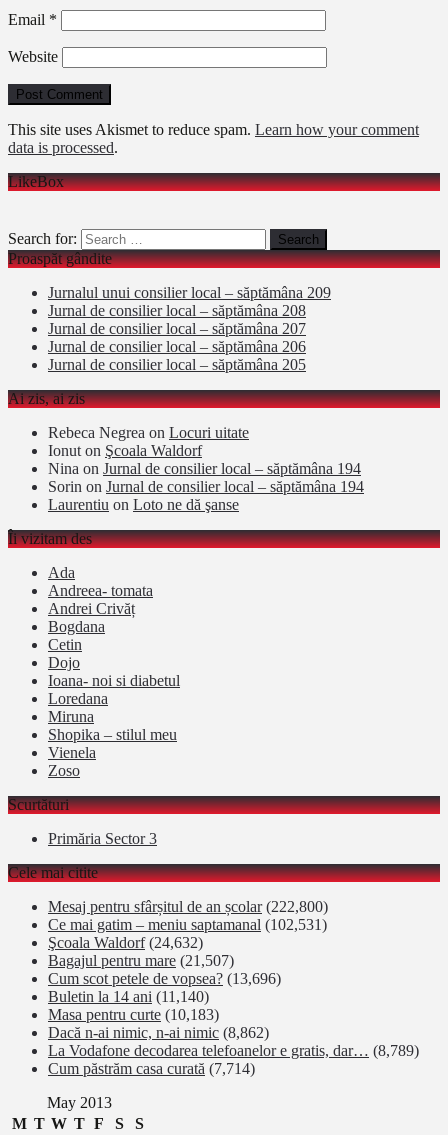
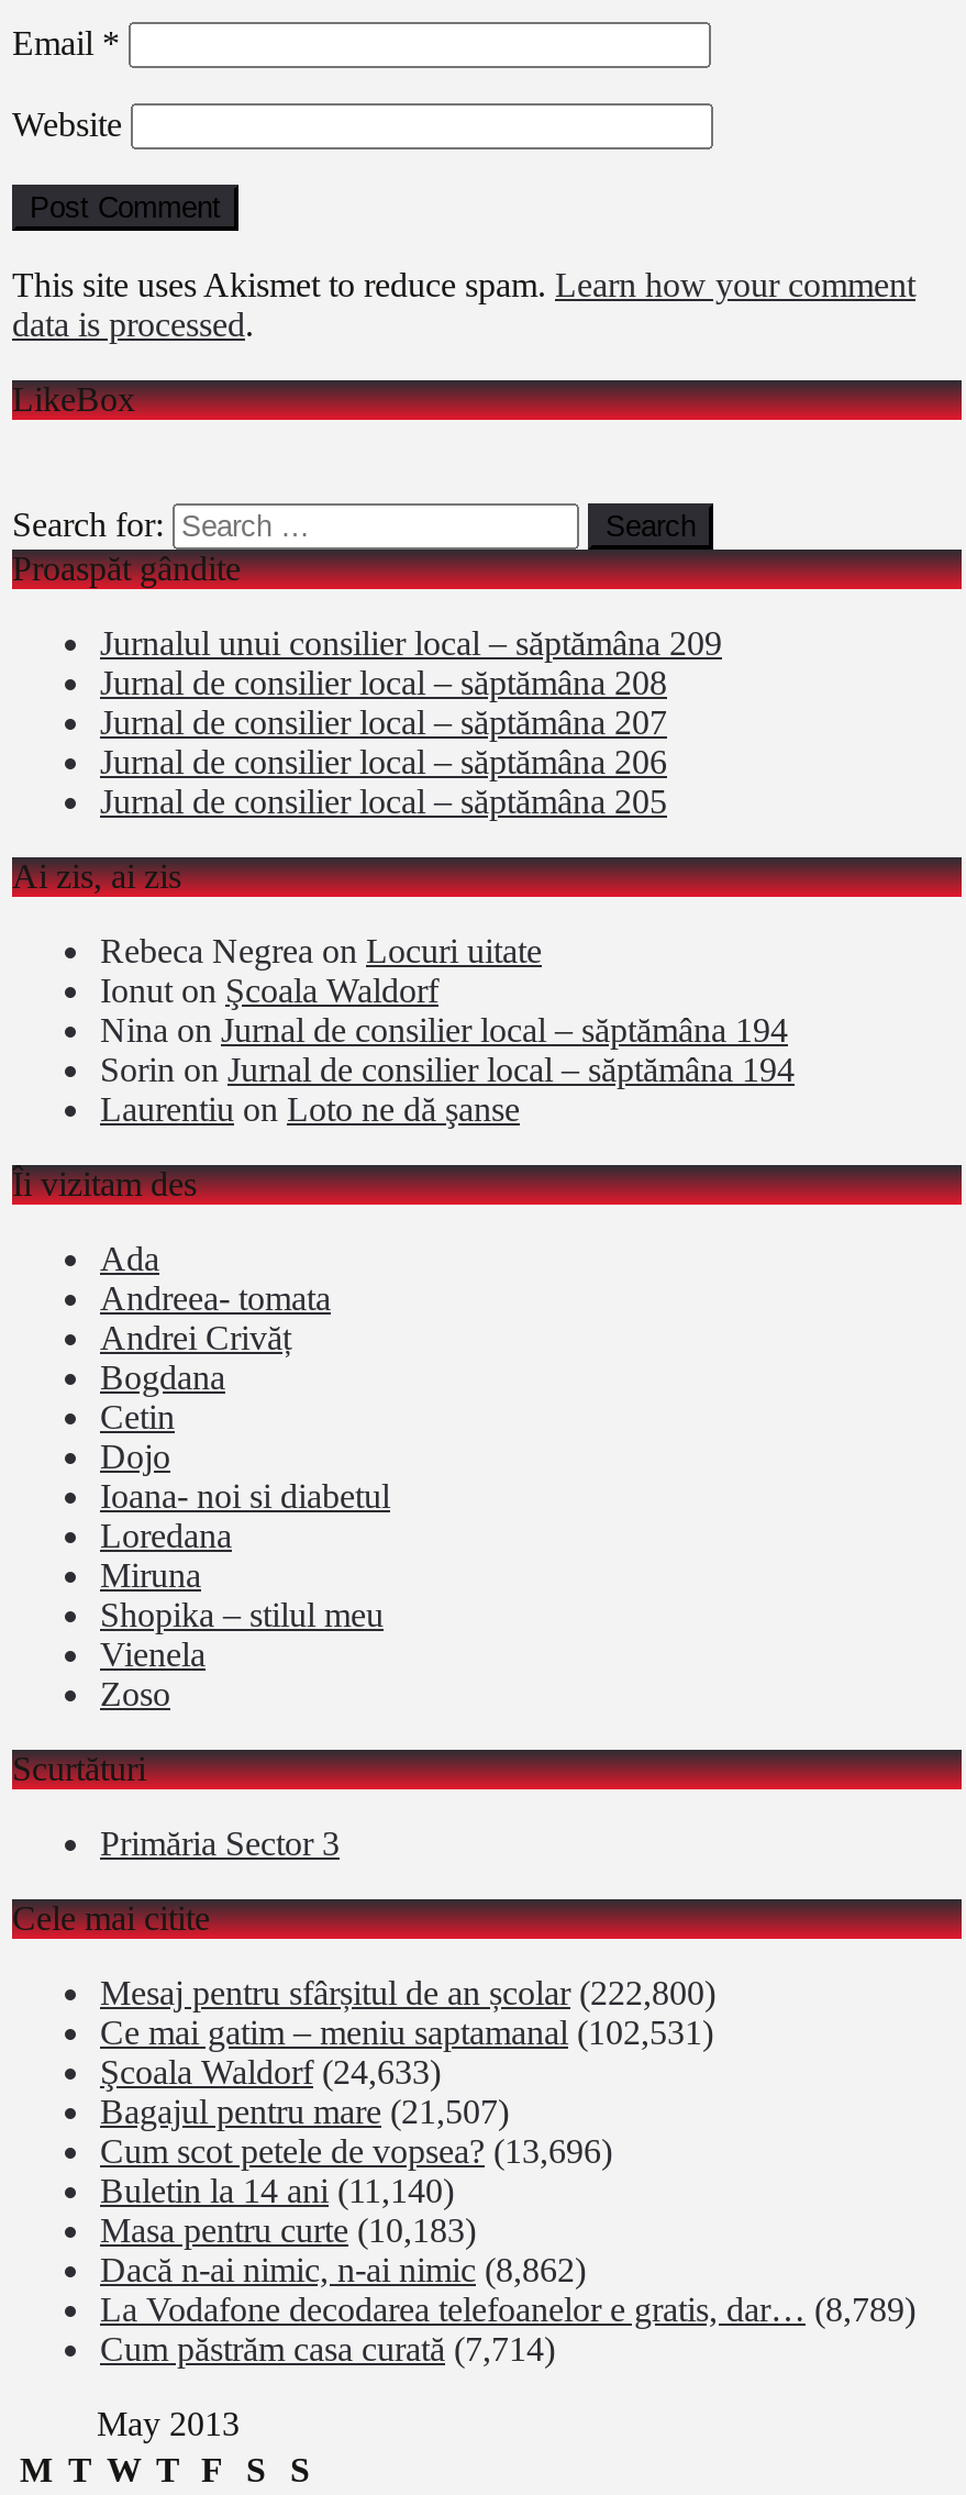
- Şcoala Waldorf (24,632)
+ Şcoala Waldorf (24,633)
